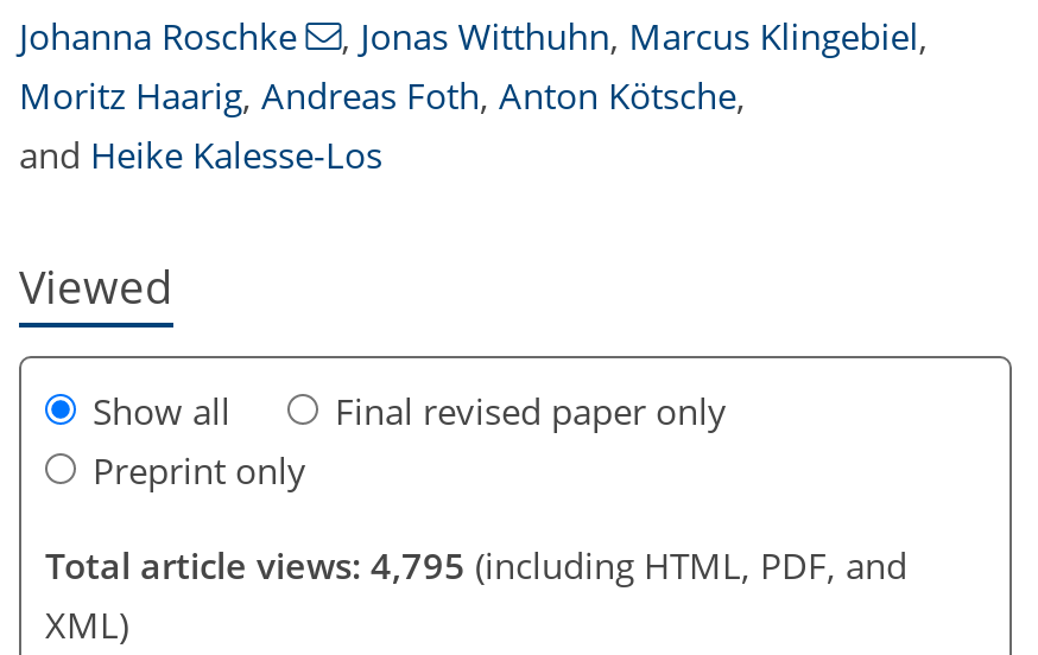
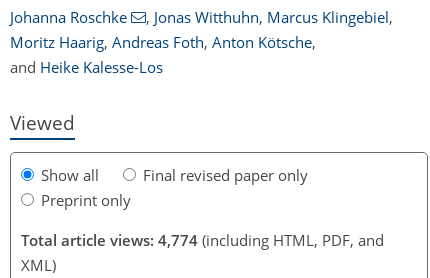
- Total article views: 4,795 (including HTML, PDF, and
+ Total article views: 4,774 (including HTML, PDF, and
